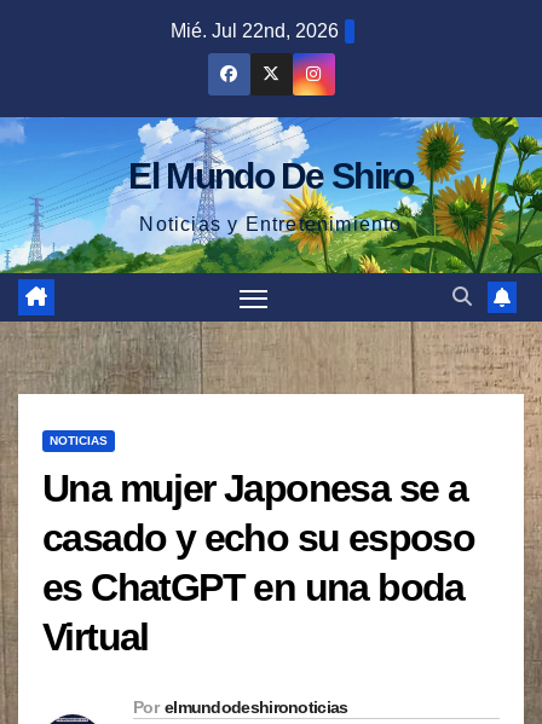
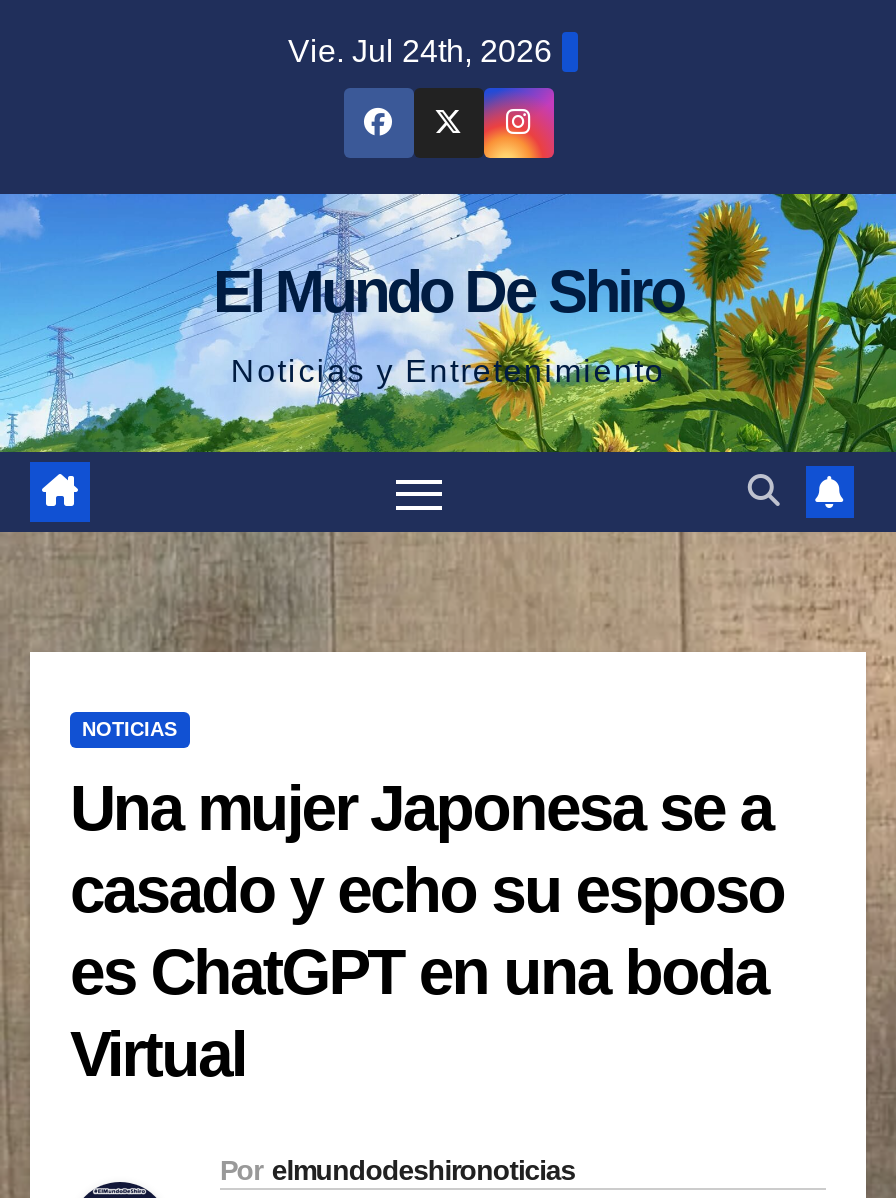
- Mié. Jul 22nd, 2026
+ Vie. Jul 24th, 2026
